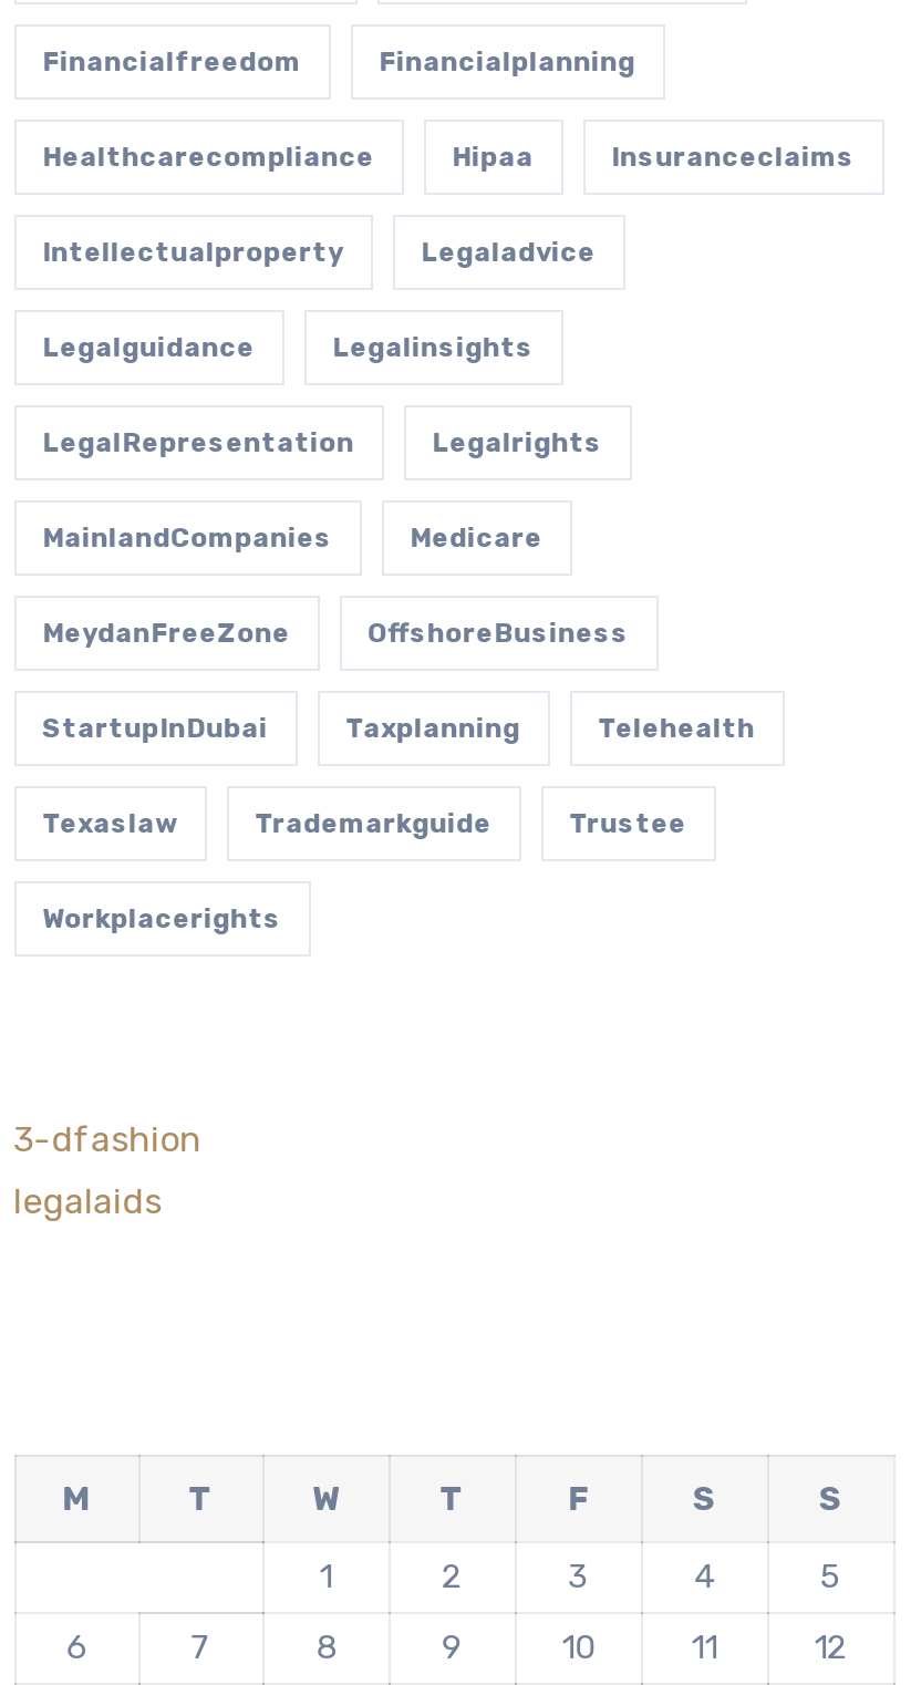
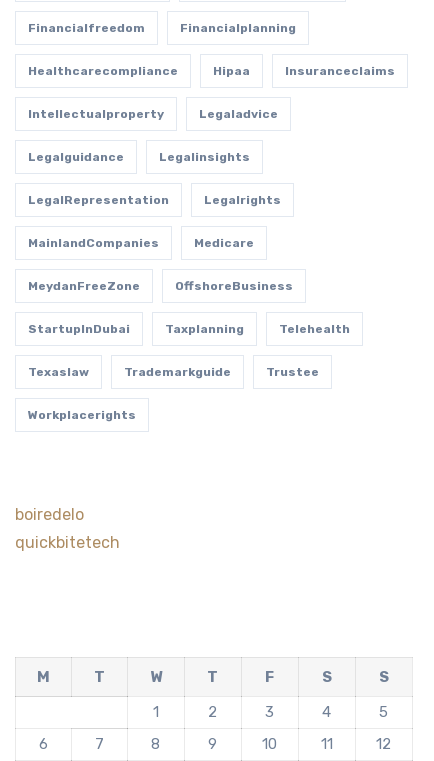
- 3-dfashion
+ boiredelo

- legalaids
+ quickbitetech
